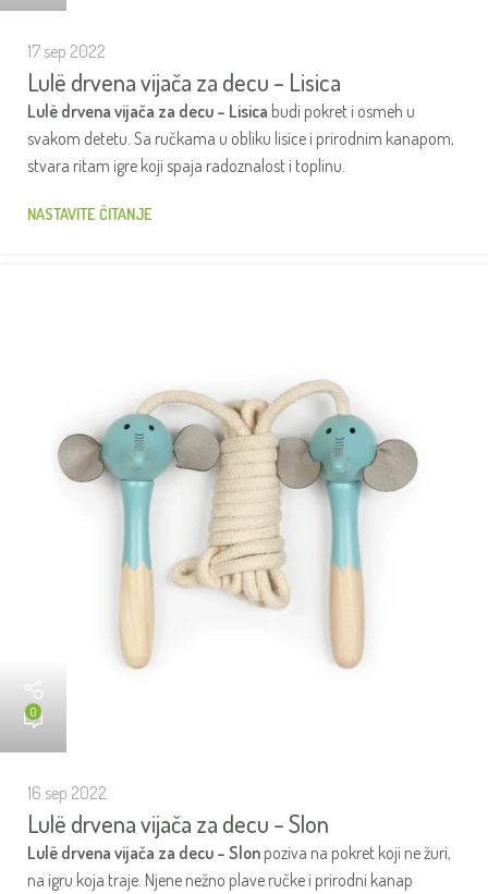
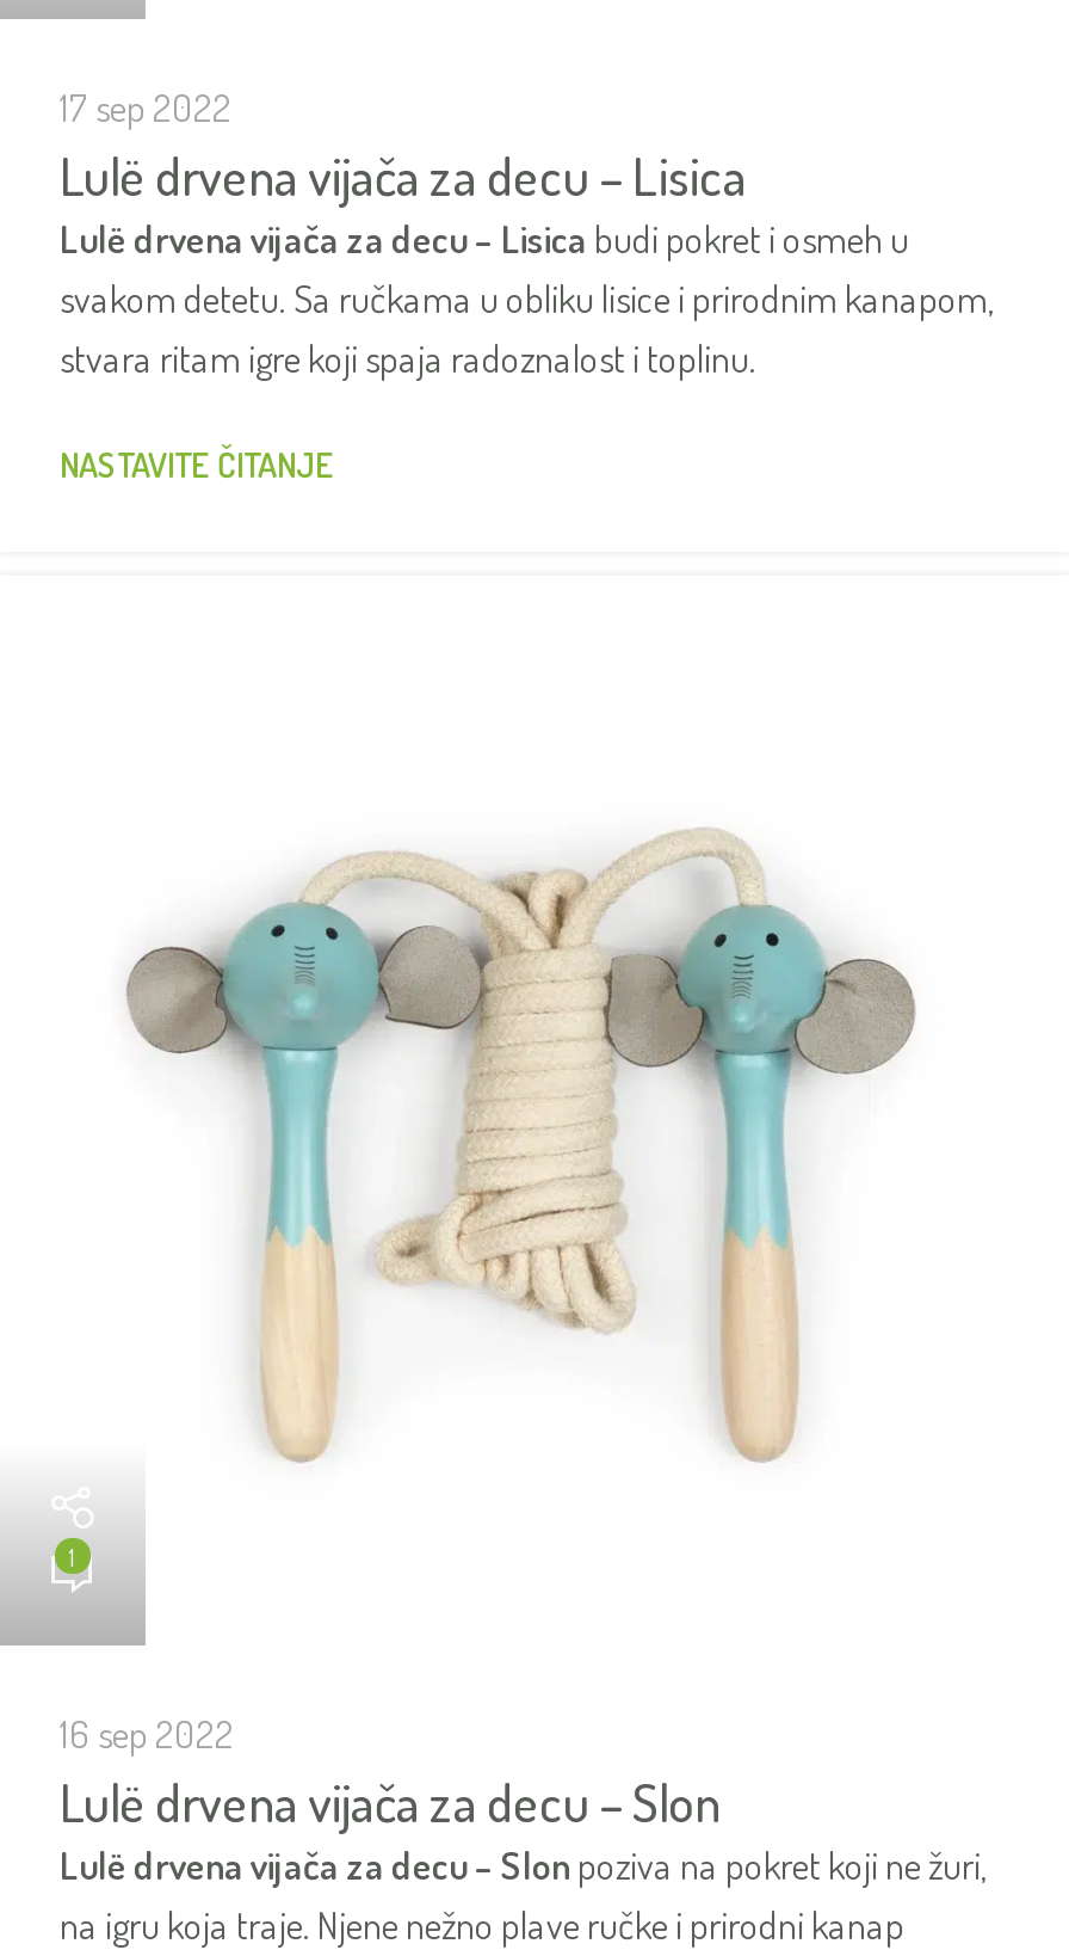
- 0
+ 1
